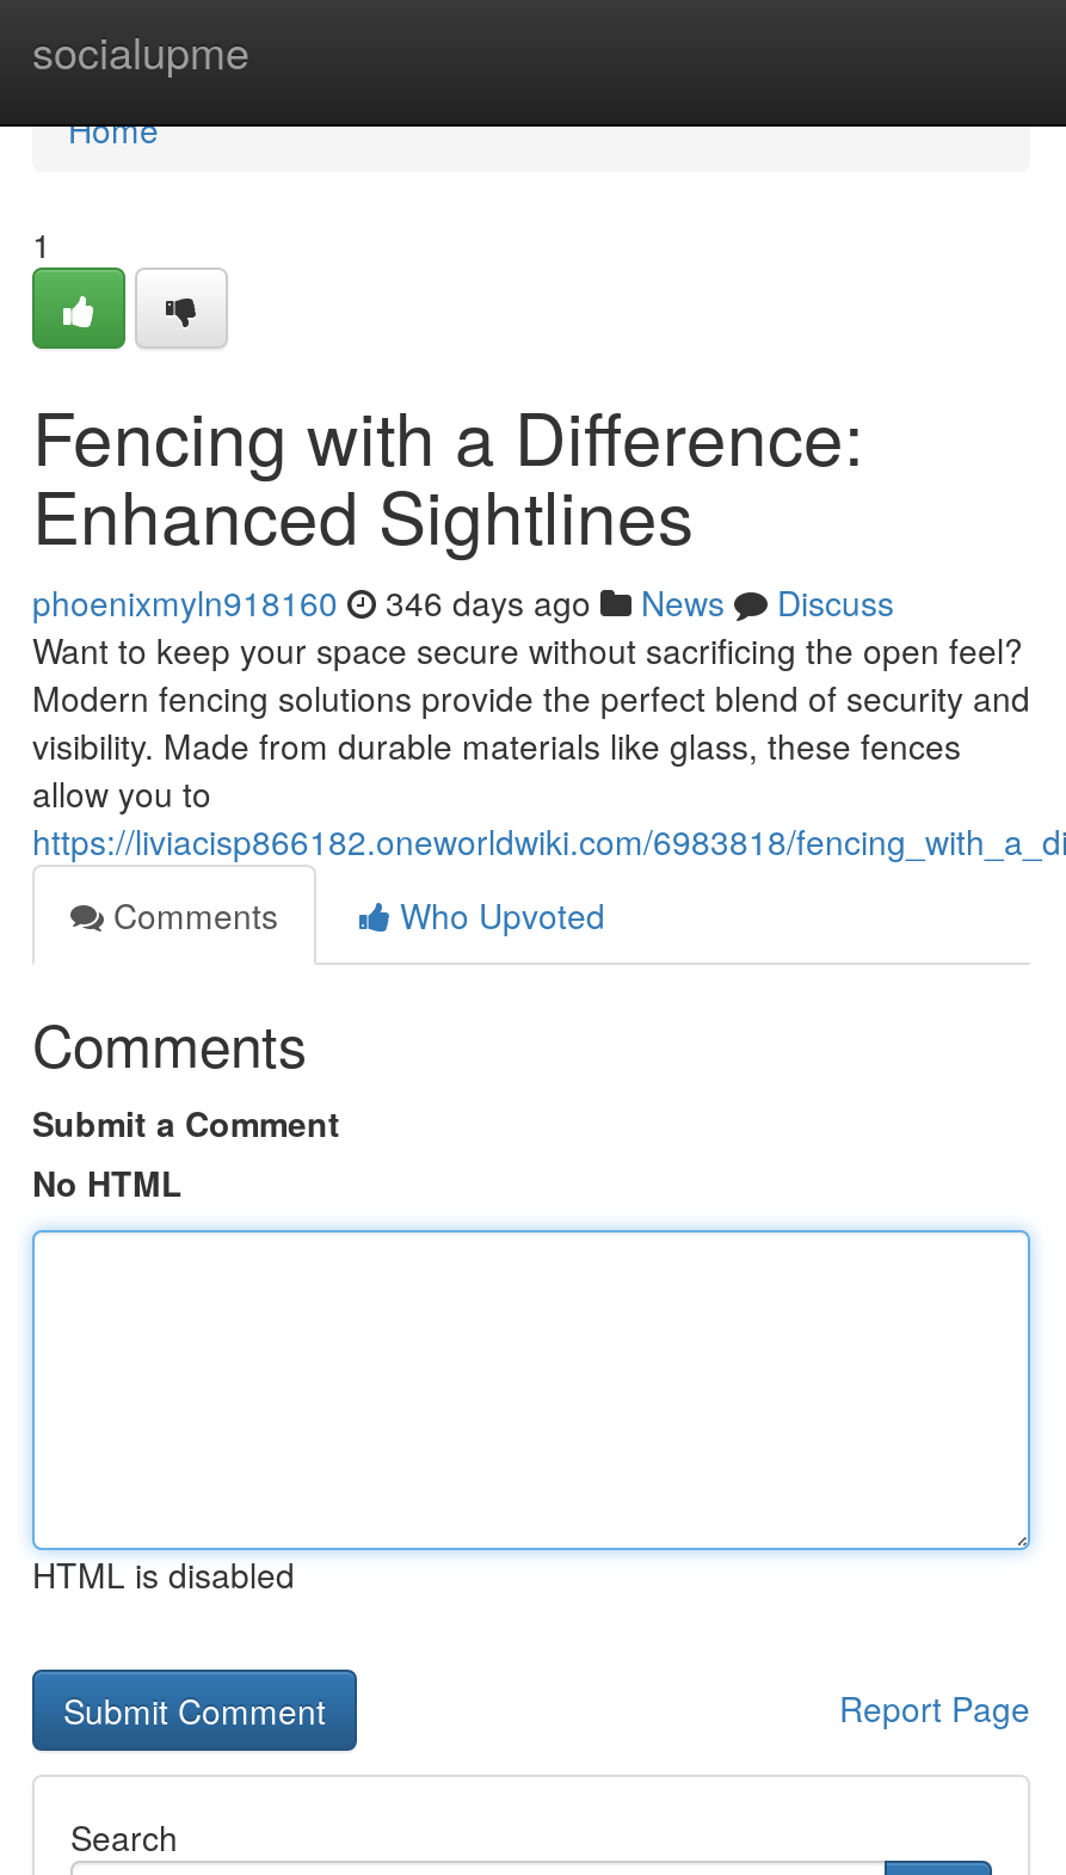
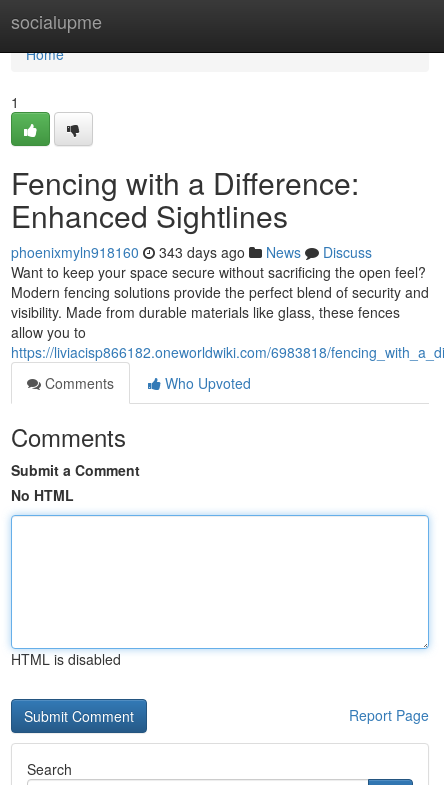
- phoenixmyln918160 346 days ago News Discuss
+ phoenixmyln918160 343 days ago News Discuss
